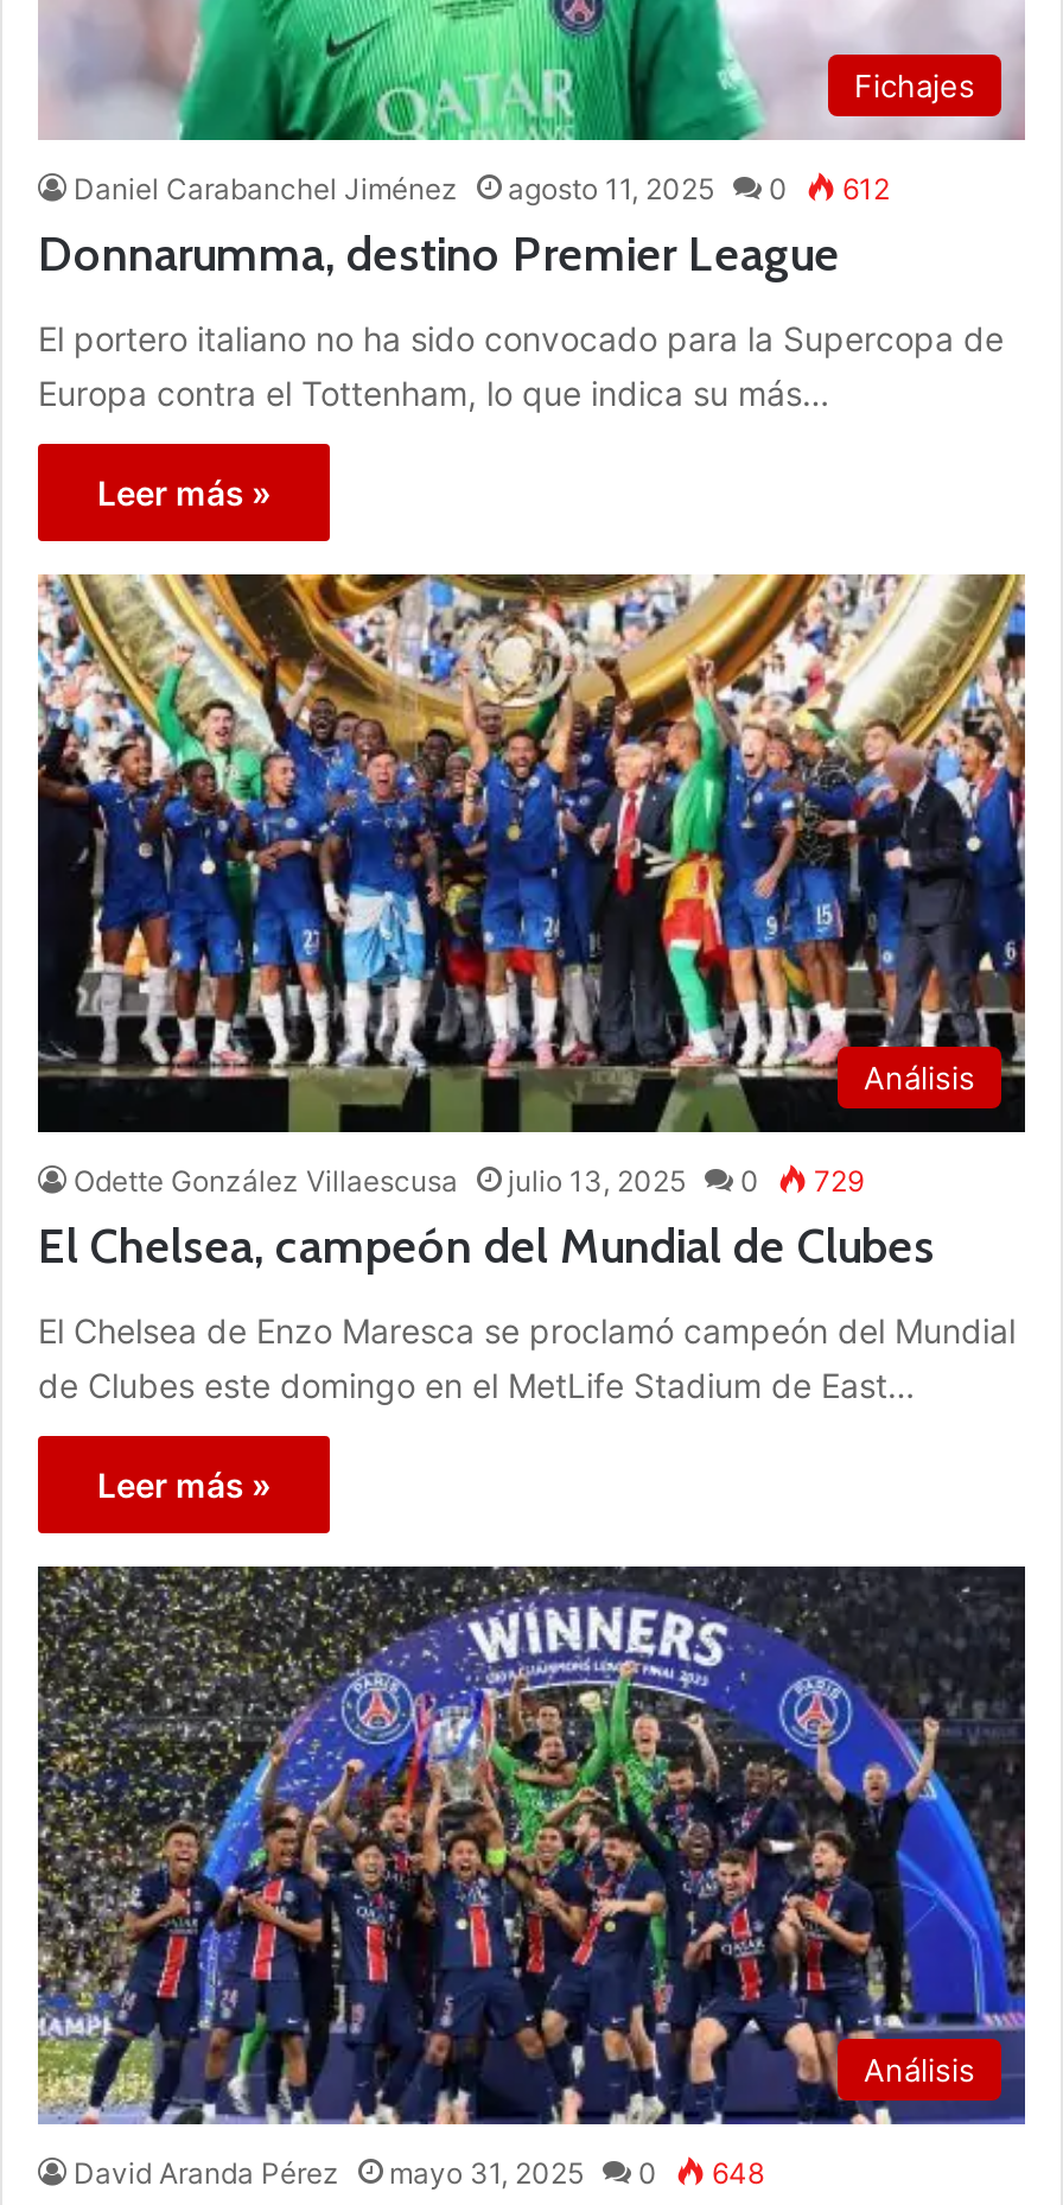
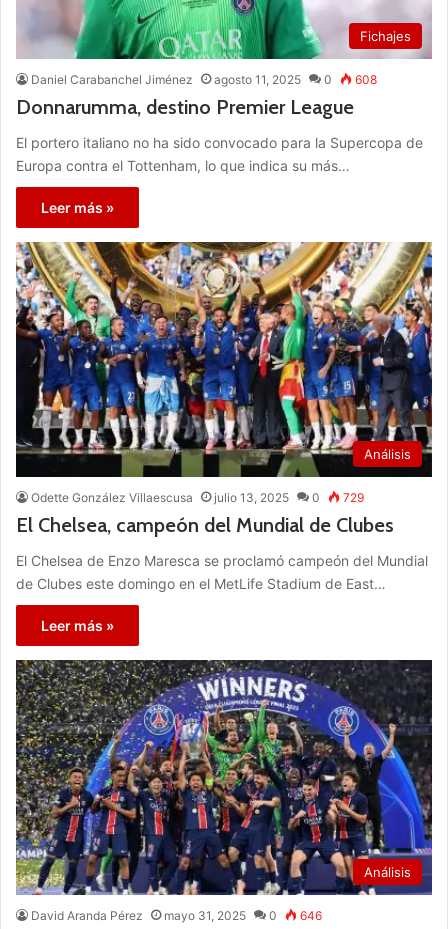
- Daniel Carabanchel Jiménez agosto 11, 2025 0 612
+ Daniel Carabanchel Jiménez agosto 11, 2025 0 608

- David Aranda Pérez mayo 31, 2025 0 648
+ David Aranda Pérez mayo 31, 2025 0 646
